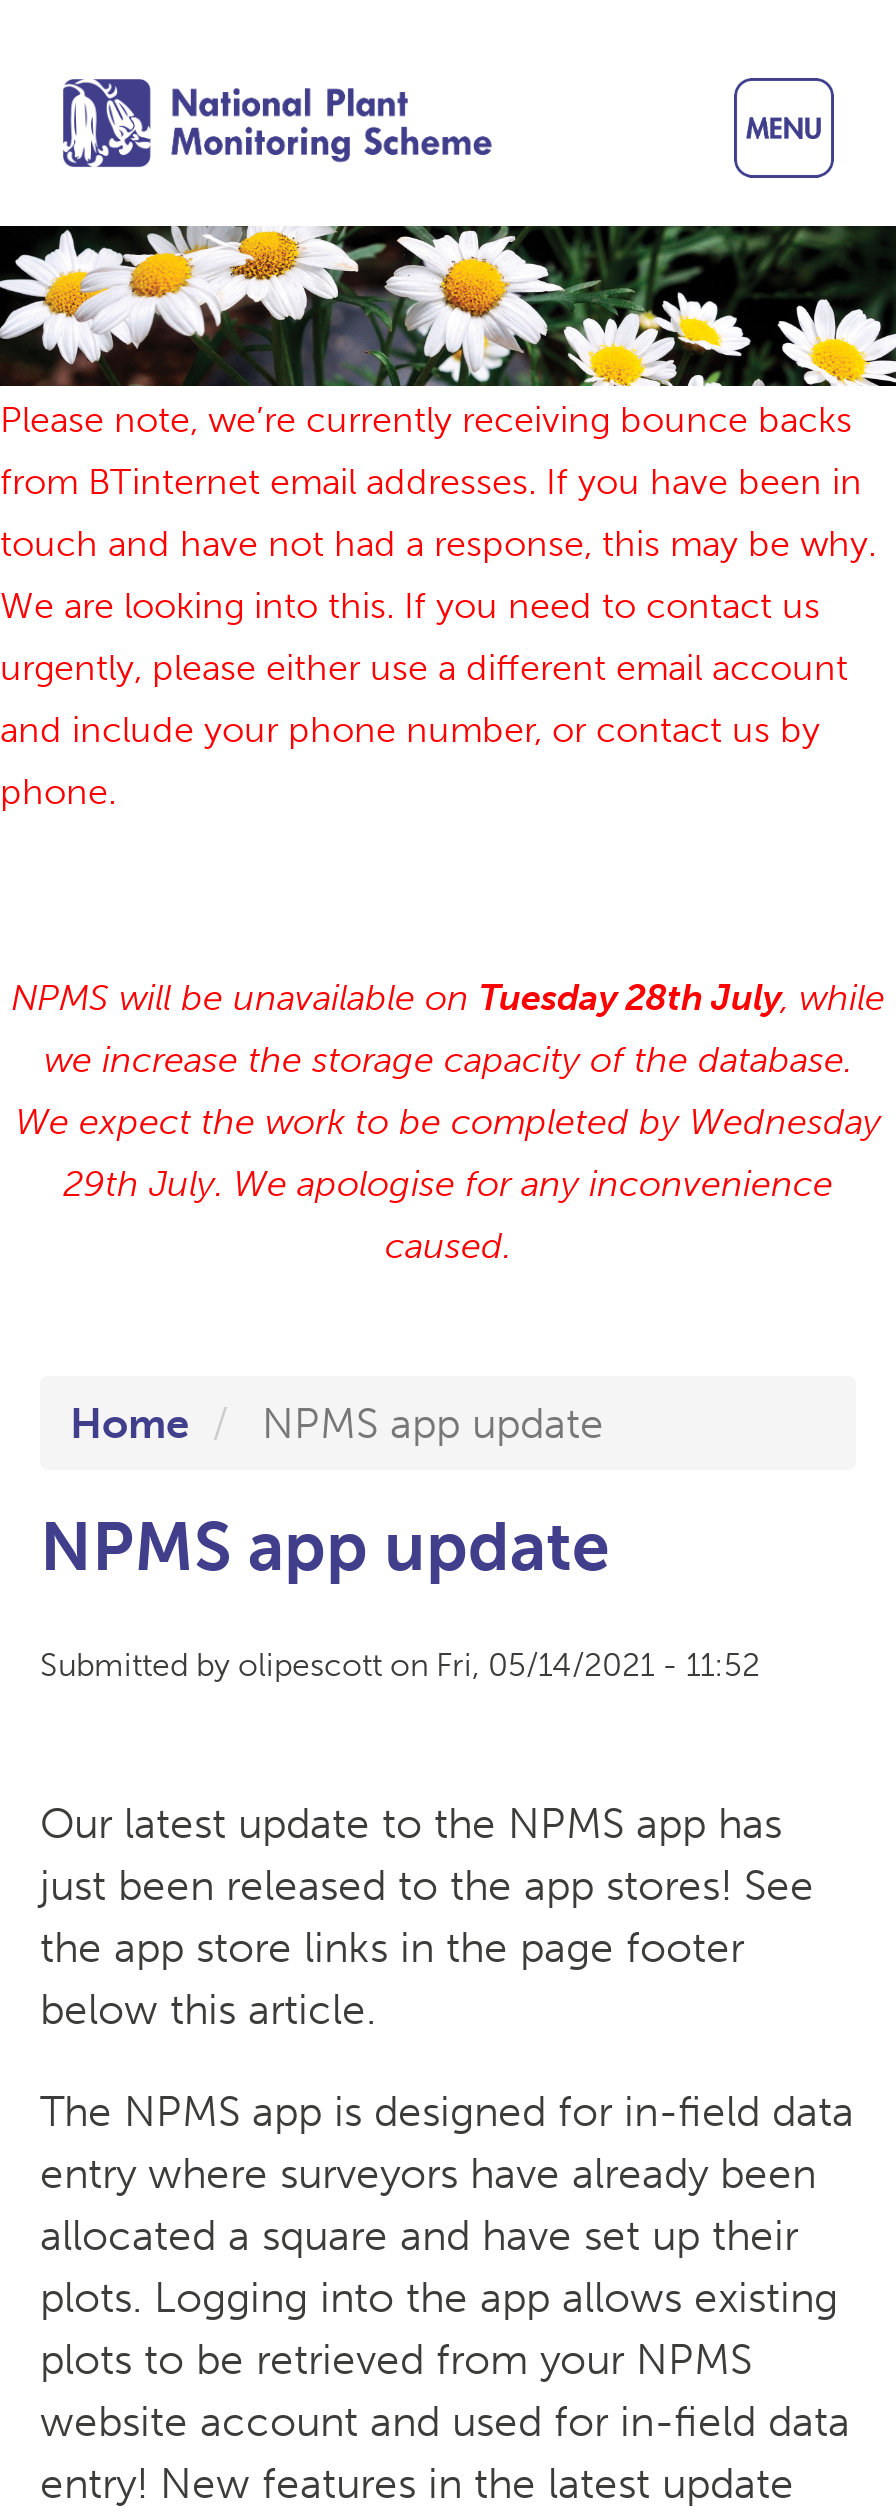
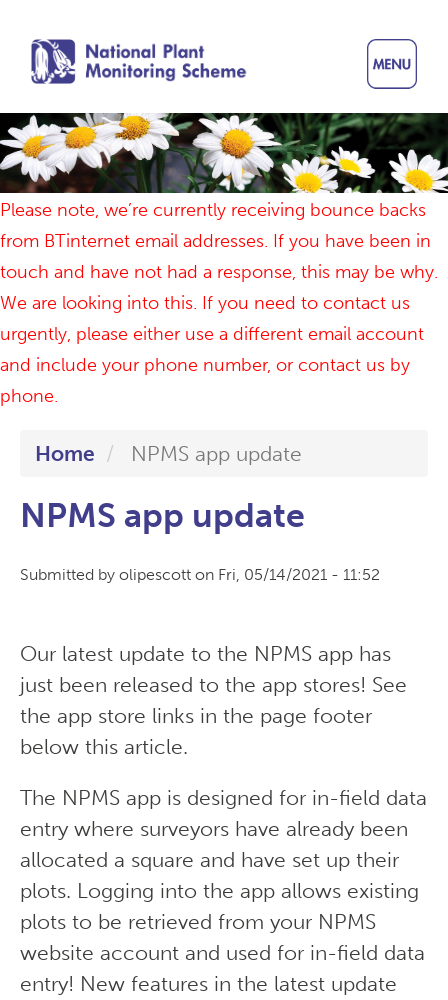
- NPMS will be unavailable on Tuesday 28th July, while
- we increase the storage capacity of the database.
- We expect the work to be completed by Wednesday
- 29th July. We apologise for any inconvenience
- caused.
